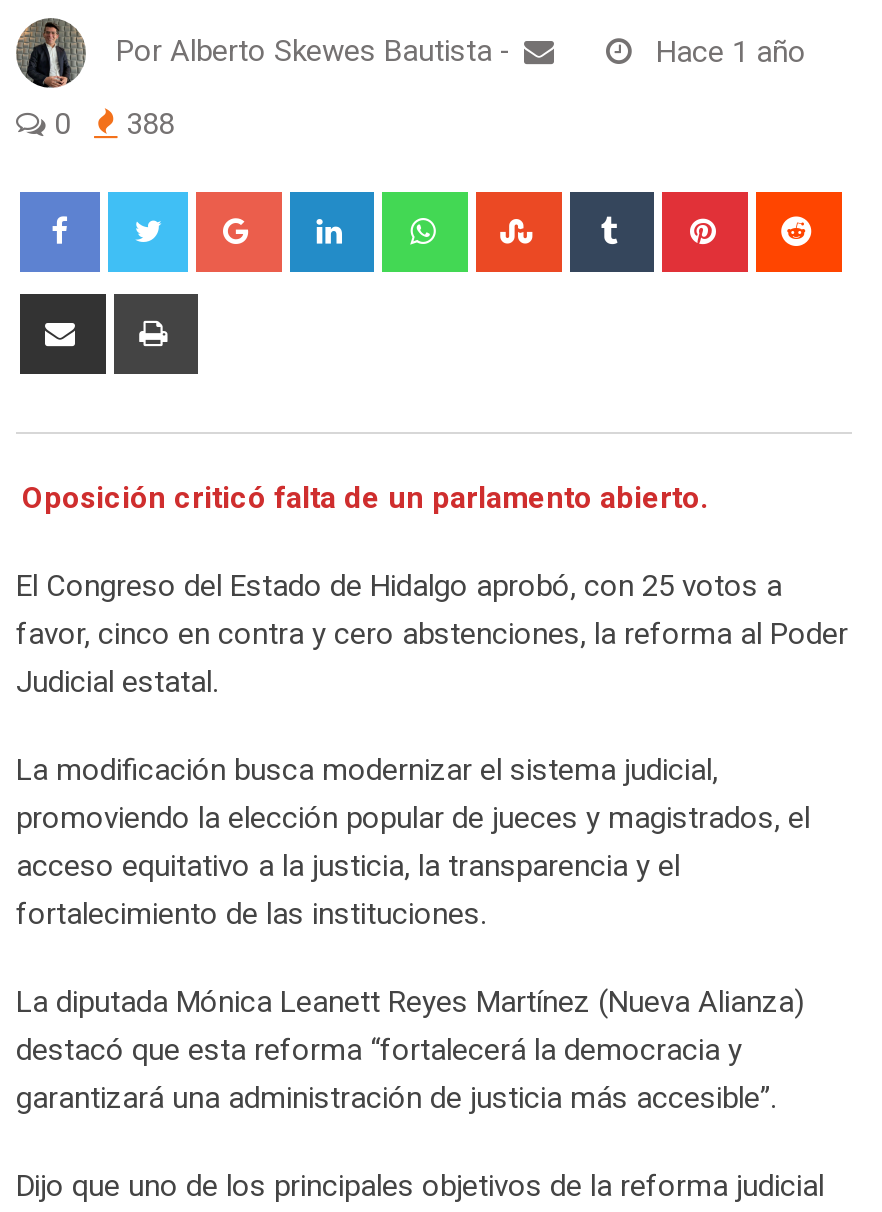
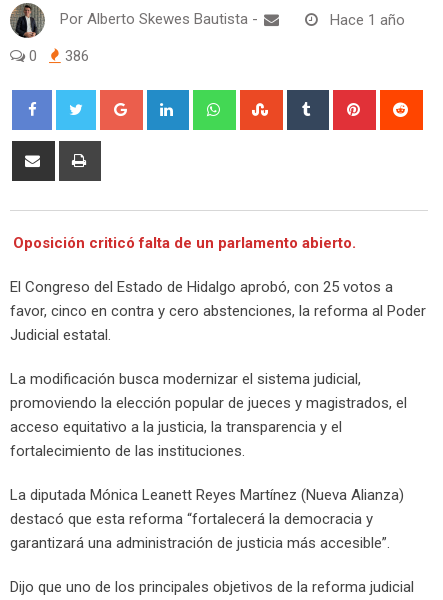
- 0 388
+ 0 386
